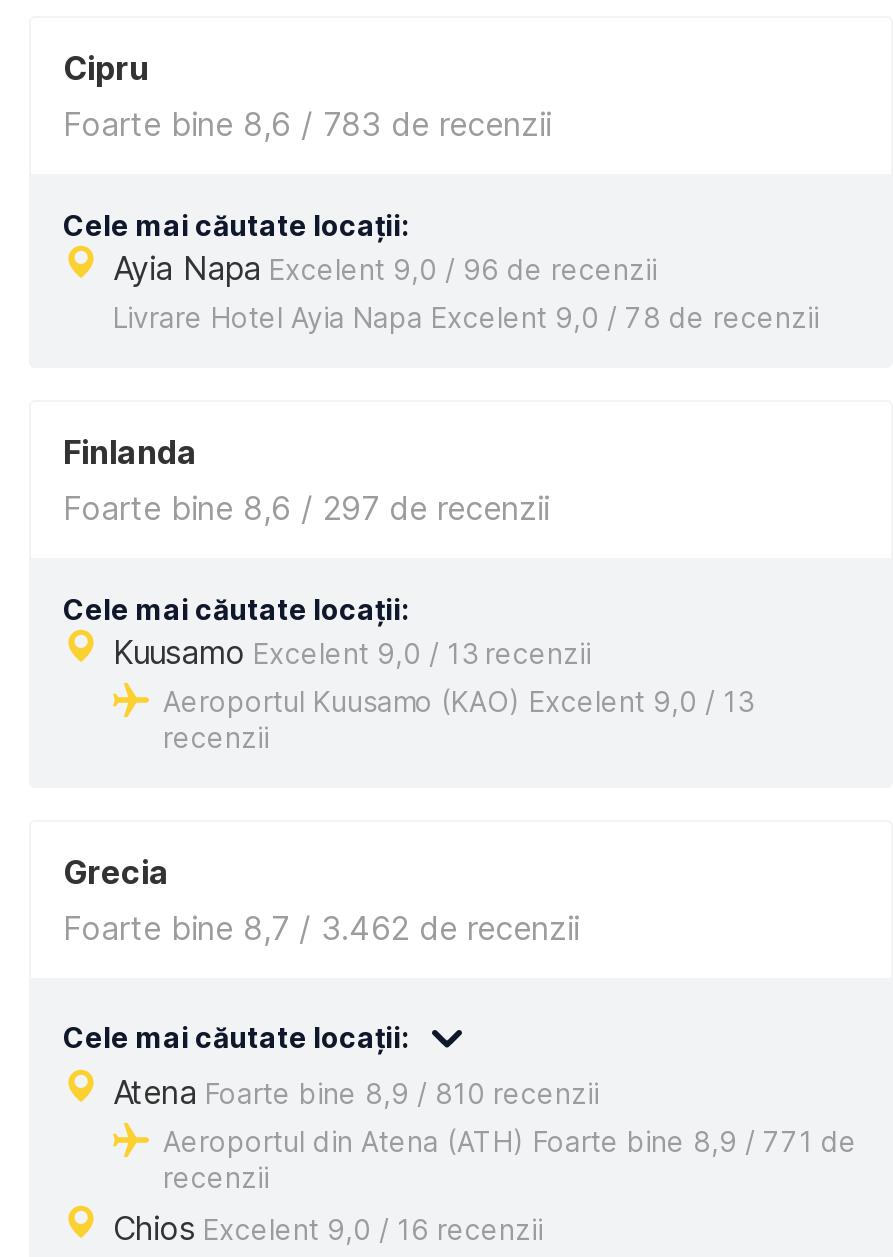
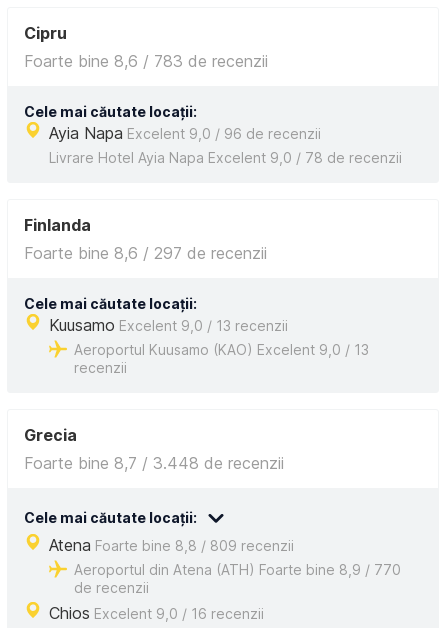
- Foarte bine 8,7 / 3.462 de recenzii
+ Foarte bine 8,7 / 3.448 de recenzii

- Atena Foarte bine 8,9 / 810 recenzii
- Aeroportul din Atena (ATH) Foarte bine 8,9 / 771 de
- recenzii
+ Atena Foarte bine 8,8 / 809 recenzii
+ Aeroportul din Atena (ATH) Foarte bine 8,9 / 770
+ de recenzii
